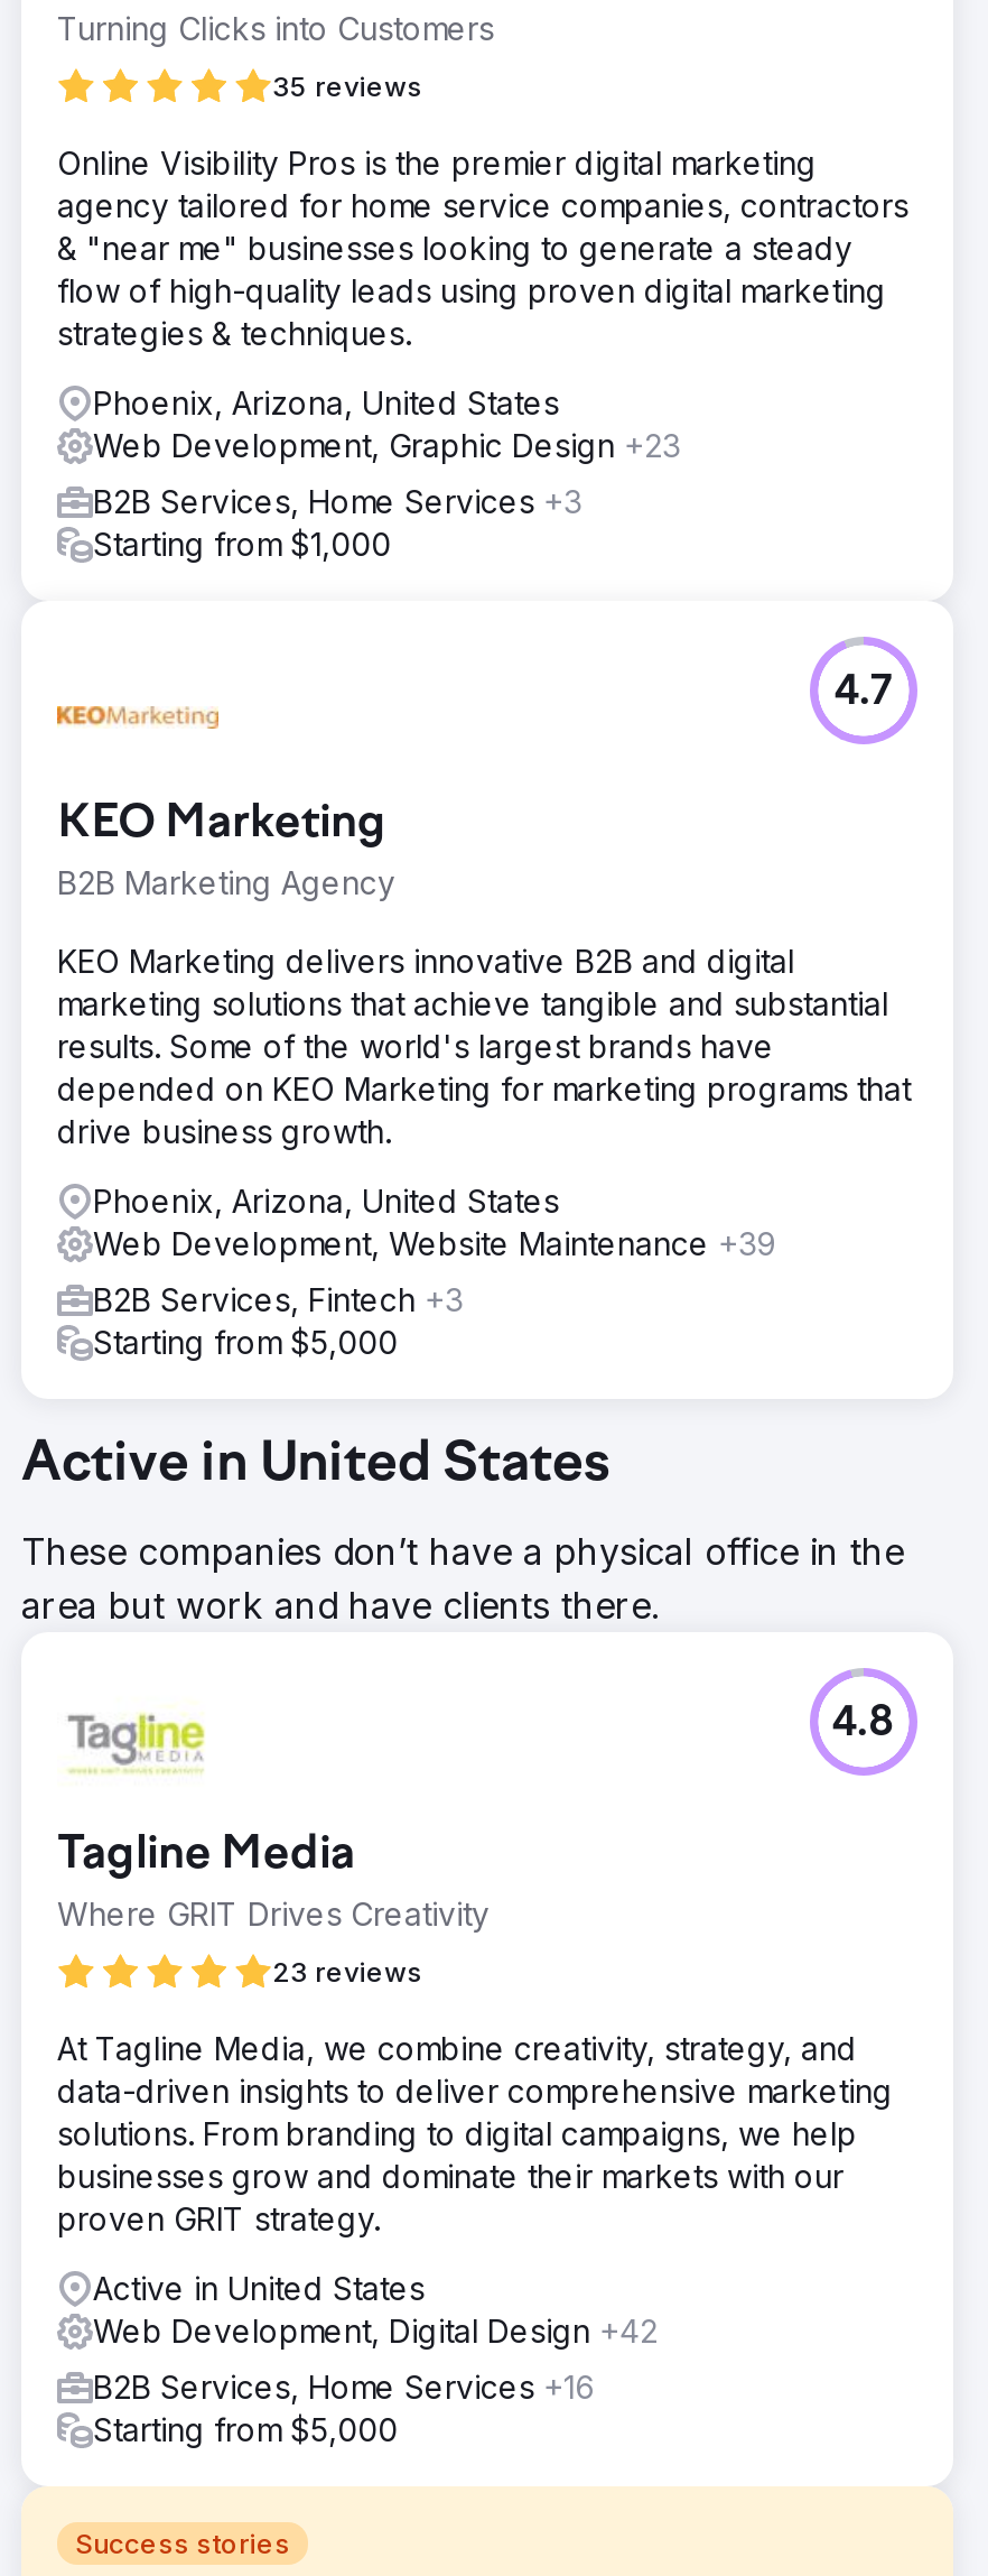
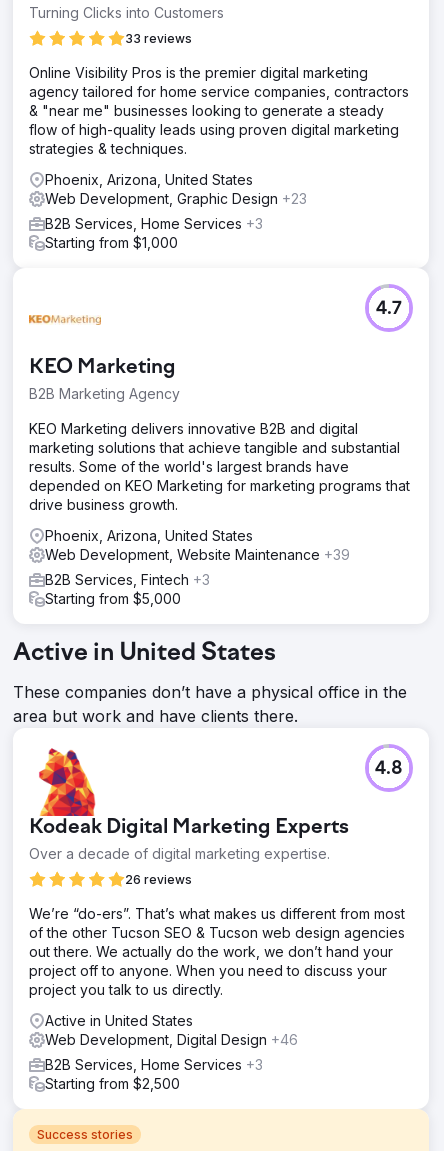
- 35 reviews
+ 33 reviews

- [image]
- Tagline Media
- Where GRIT Drives Creativity
+ [image]
+ Kodeak Digital Marketing Experts
+ Over a decade of digital marketing expertise.

- 23 reviews
+ 26 reviews

- At Tagline Media, we combine creativity, strategy, and
- data-driven insights to deliver comprehensive marketing
- solutions. From branding to digital campaigns, we help
- businesses grow and dominate their markets with our
- proven GRIT strategy.
+ We’re “do-ers”. That’s what makes us different from most
+ of the other Tucson SEO & Tucson web design agencies
+ out there. We actually do the work, we don’t hand your
+ project off to anyone. When you need to discuss your
+ project you talk to us directly.

- Web Development, Digital Design +42
+ Web Development, Digital Design +46

- B2B Services, Home Services +16
+ B2B Services, Home Services +3

- Starting from $5,000
+ Starting from $2,500
